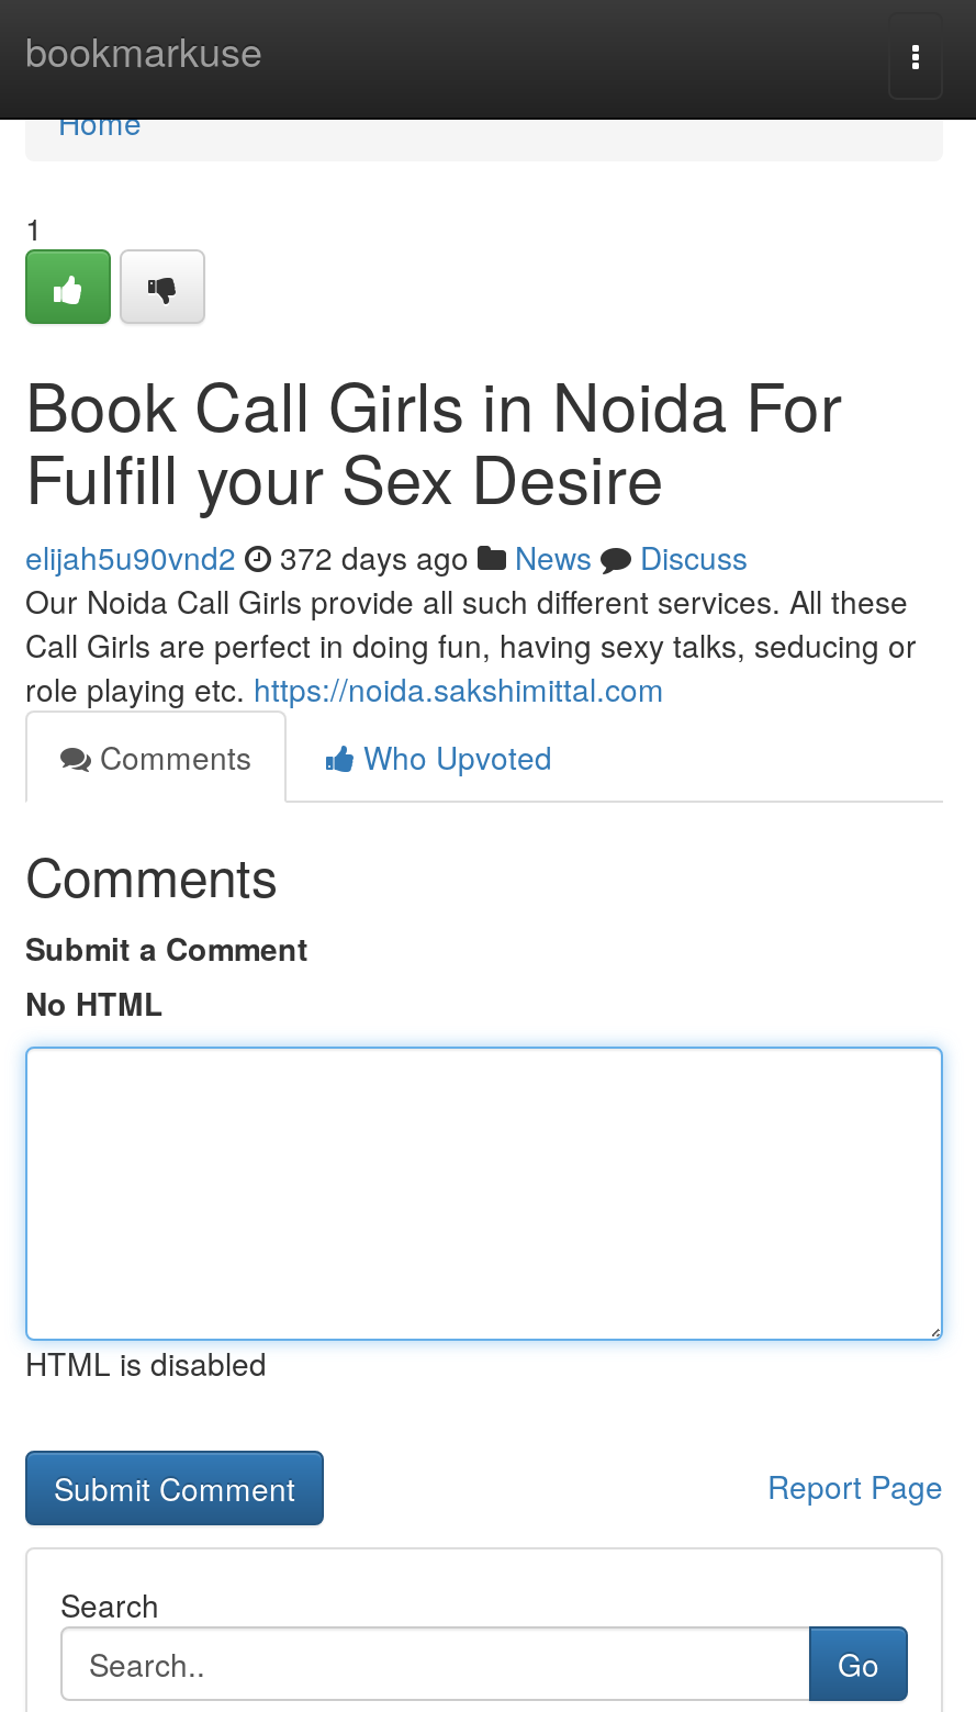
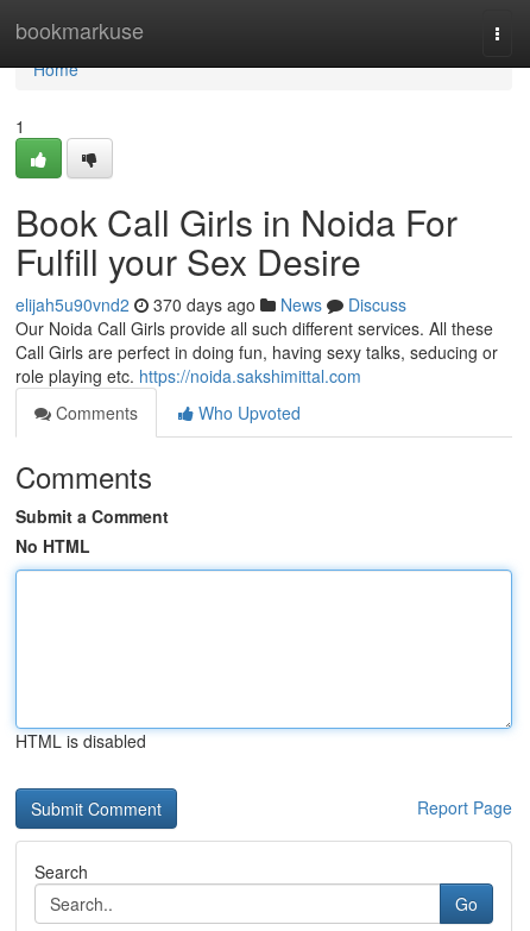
- elijah5u90vnd2 372 days ago News Discuss
+ elijah5u90vnd2 370 days ago News Discuss
